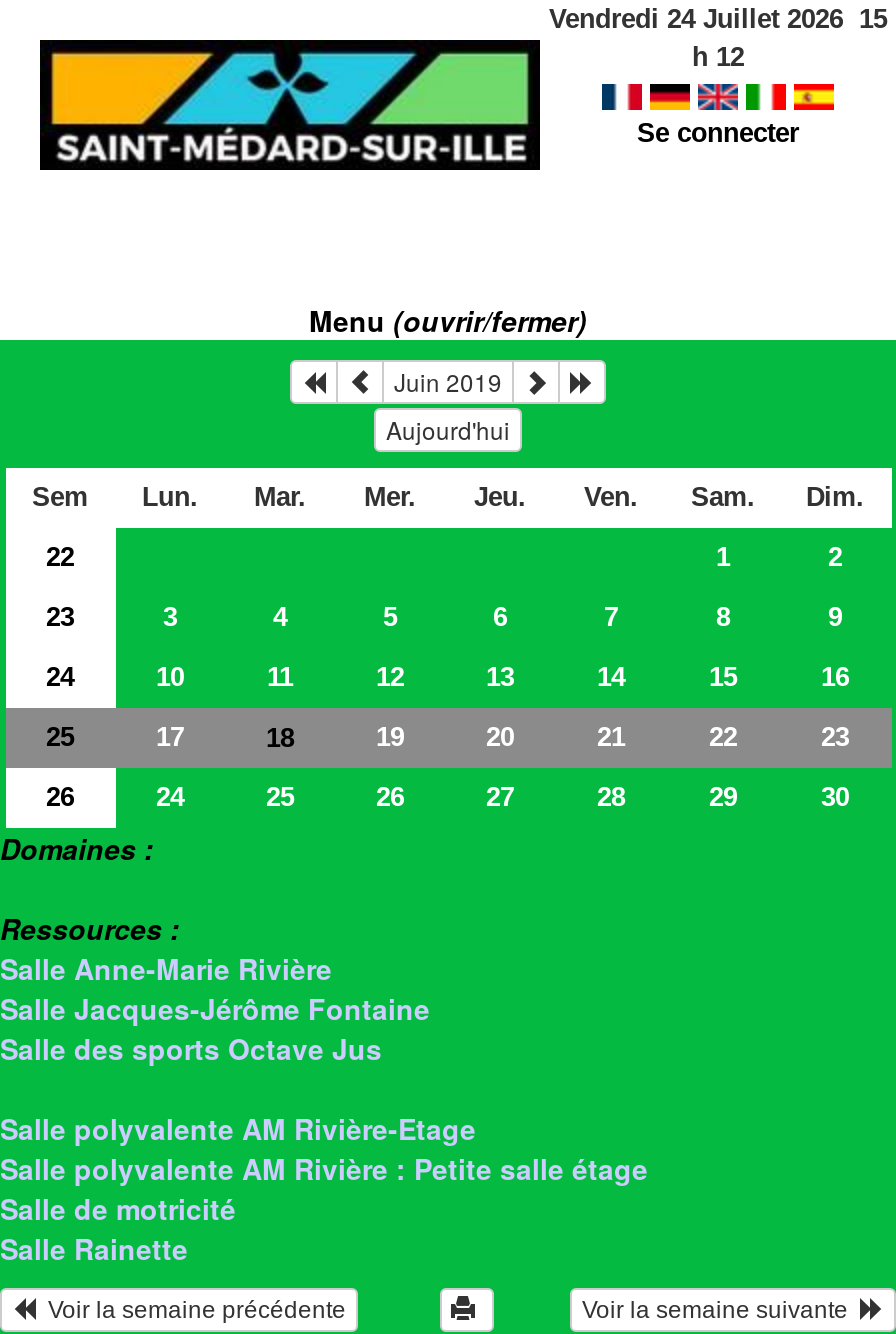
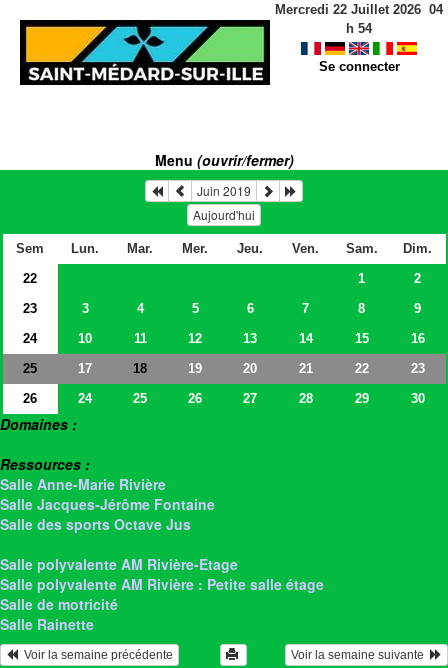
- Vendredi 24 Juillet 2026 15
+ Mercredi 22 Juillet 2026 04

- h 12
+ h 54
